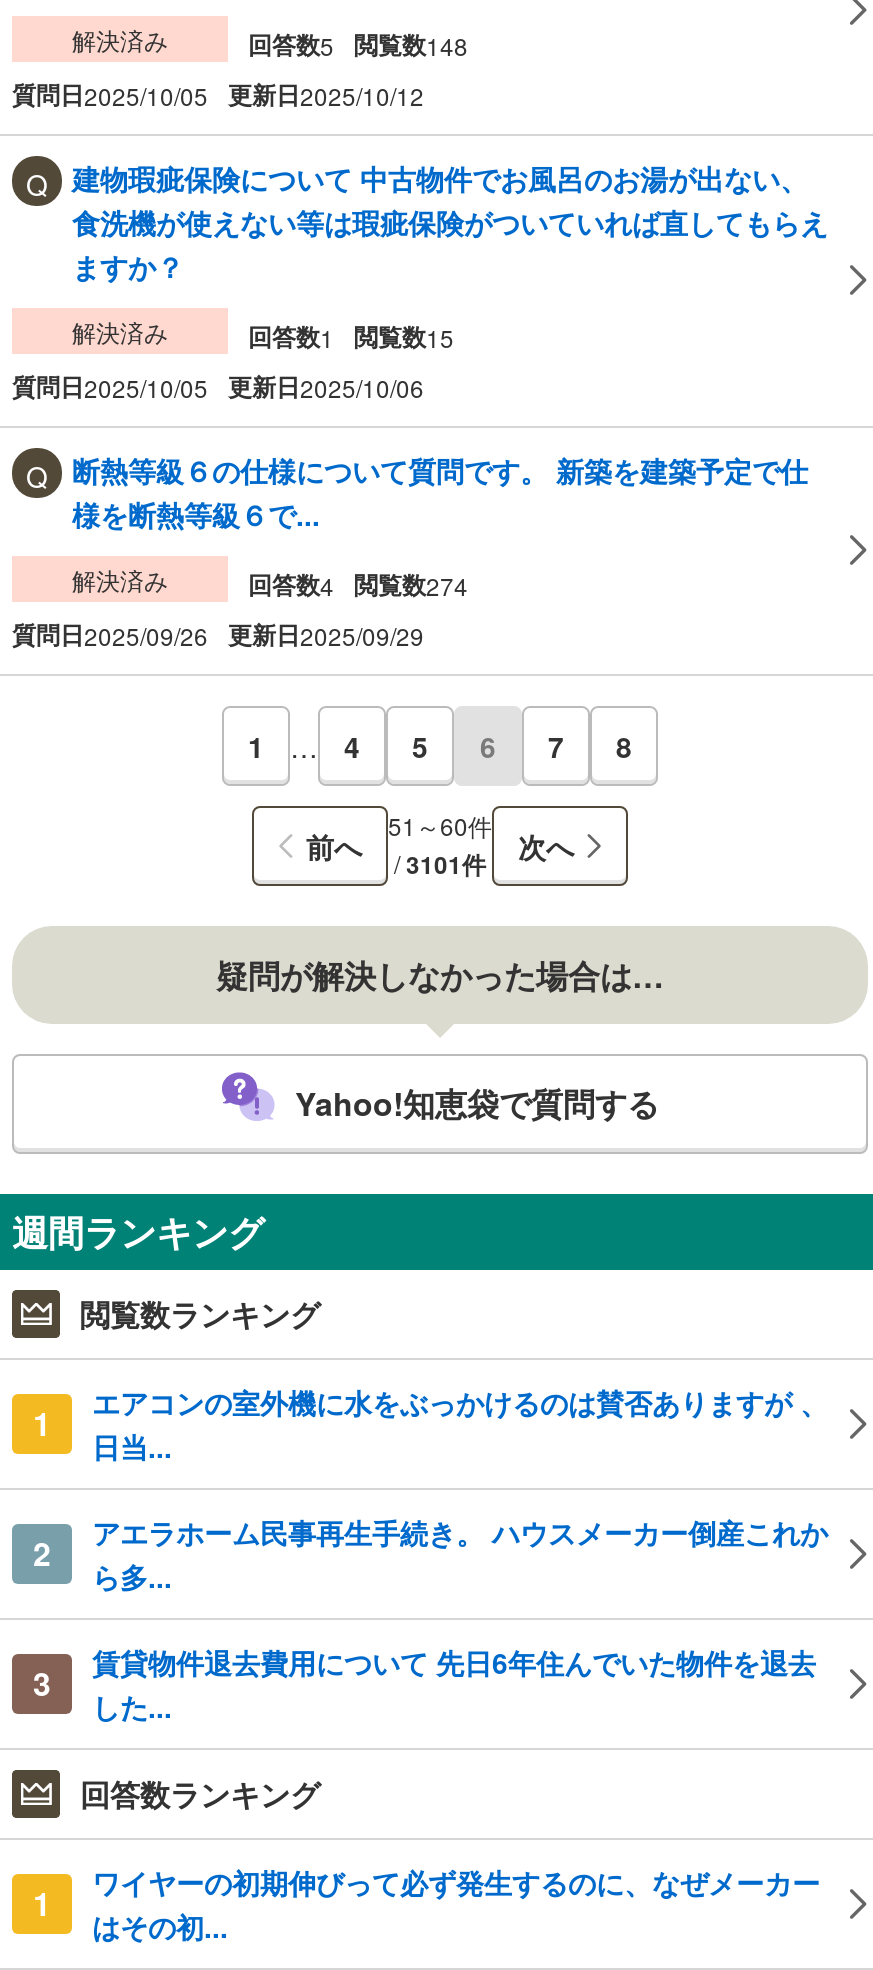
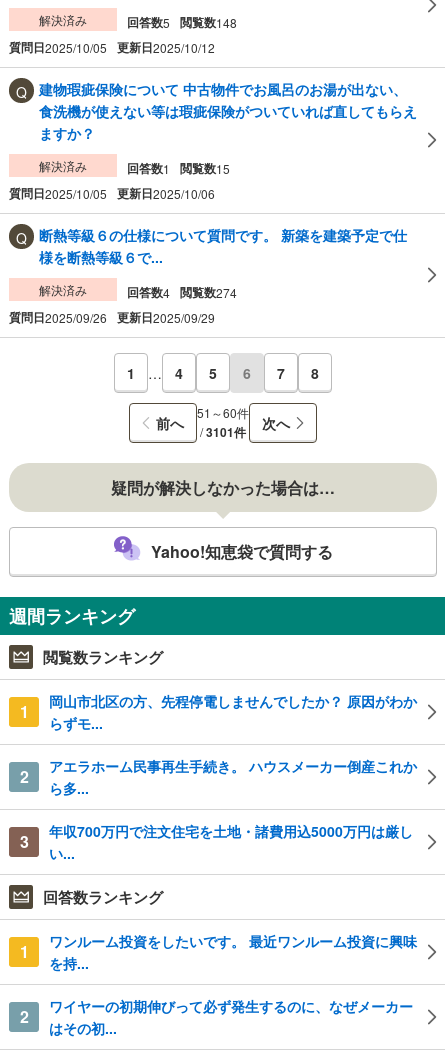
- エアコンの室外機に水をぶっかけるのは賛否ありますが 、
- 日当...
+ 岡山市北区の方、先程停電しませんでしたか？ 原因がわか
+ らずモ...

- 賃貸物件退去費用について 先日6年住んでいた物件を退去
- した...
+ 年収700万円で注文住宅を土地・諸費用込5000万円は厳し
+ い...

+ ワンルーム投資をしたいです。 最近ワンルーム投資に興味
+ を持...
+ 2
